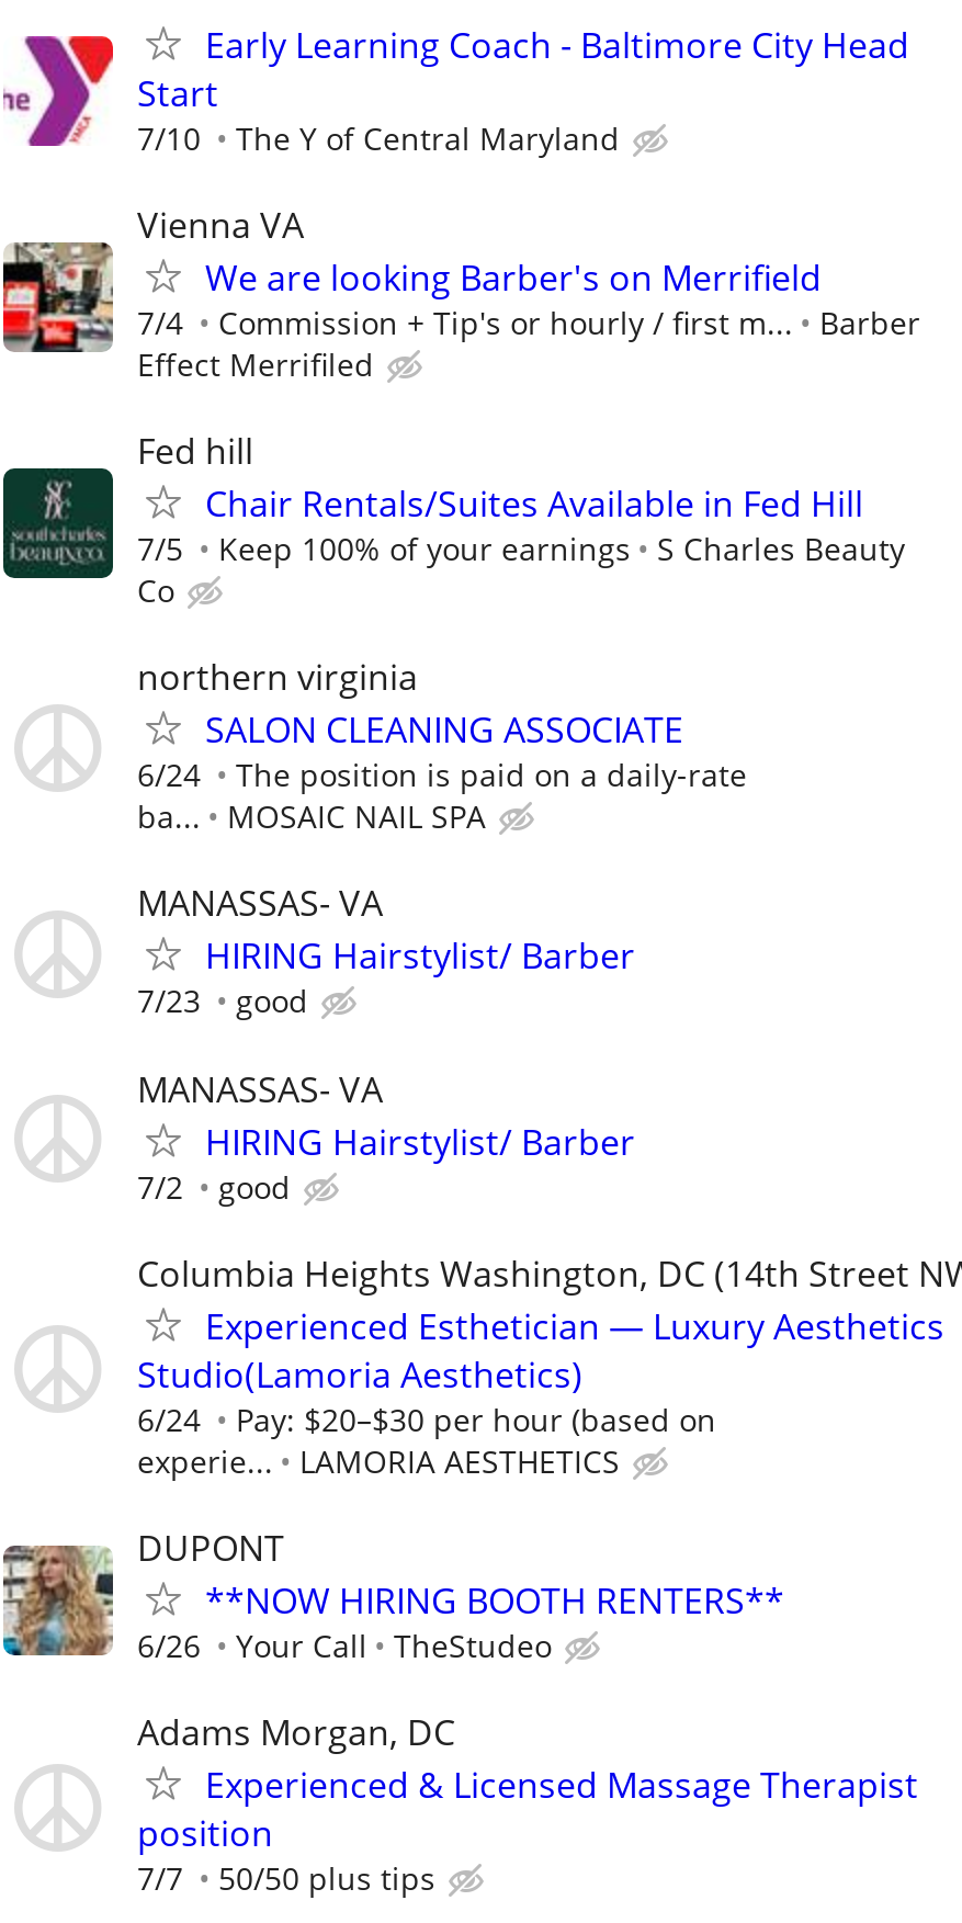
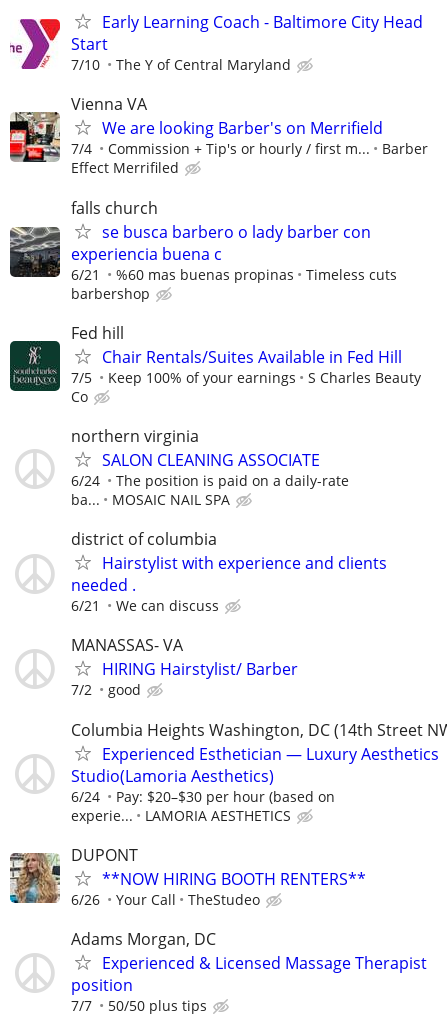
+ [image]
+ falls church
+ se busca barbero o lady barber con
+ experiencia buena c
+ 6/21
+ %60 mas buenas propinas
+ Timeless cuts
+ barbershop

- MANASSAS- VA
- HIRING Hairstylist/ Barber
- 7/23
- good
+ district of columbia
+ Hairstylist with experience and clients
+ needed .
+ 6/21
+ We can discuss
